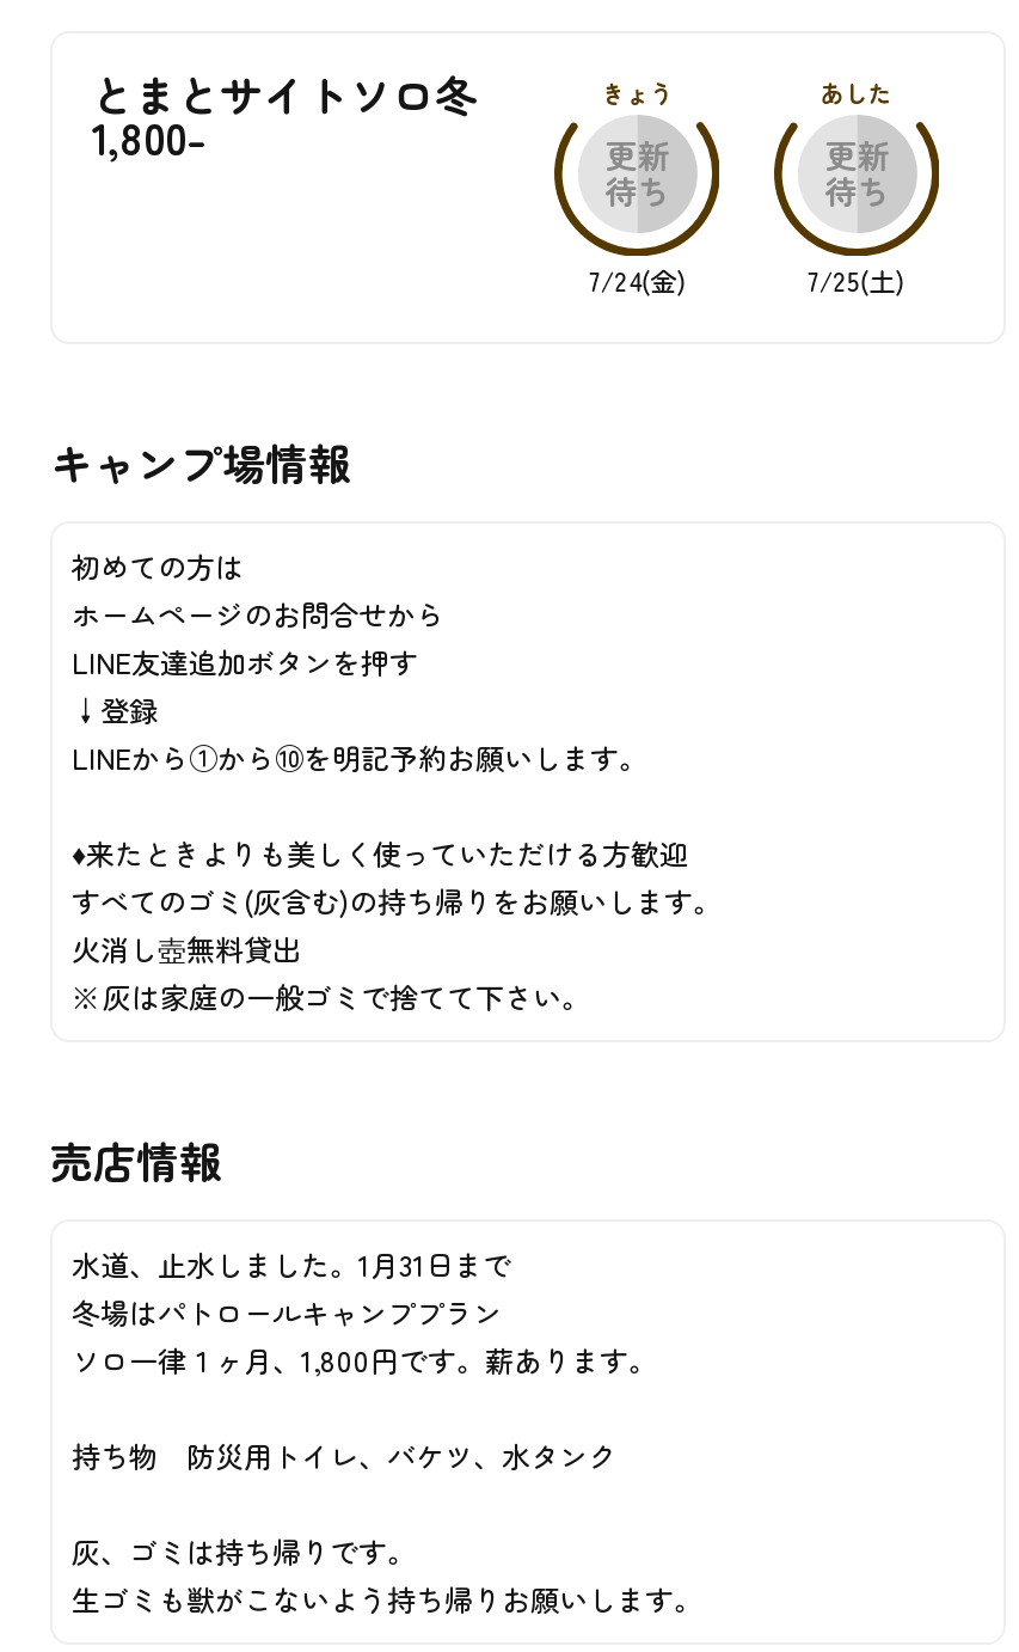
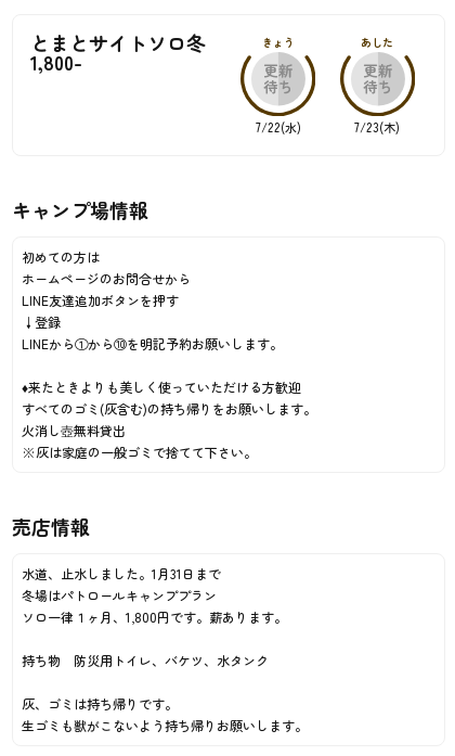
- 7/24(金)
+ 7/22(水)

- 7/25(土)
+ 7/23(木)
